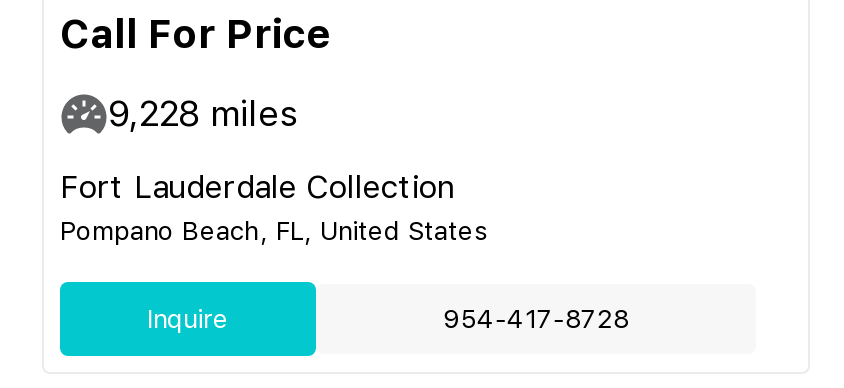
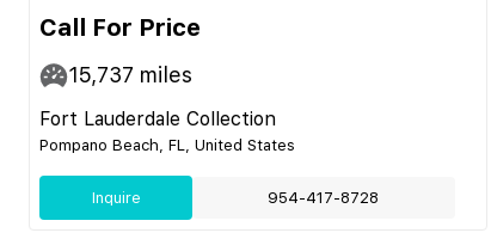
- 9,228 miles
+ 15,737 miles
